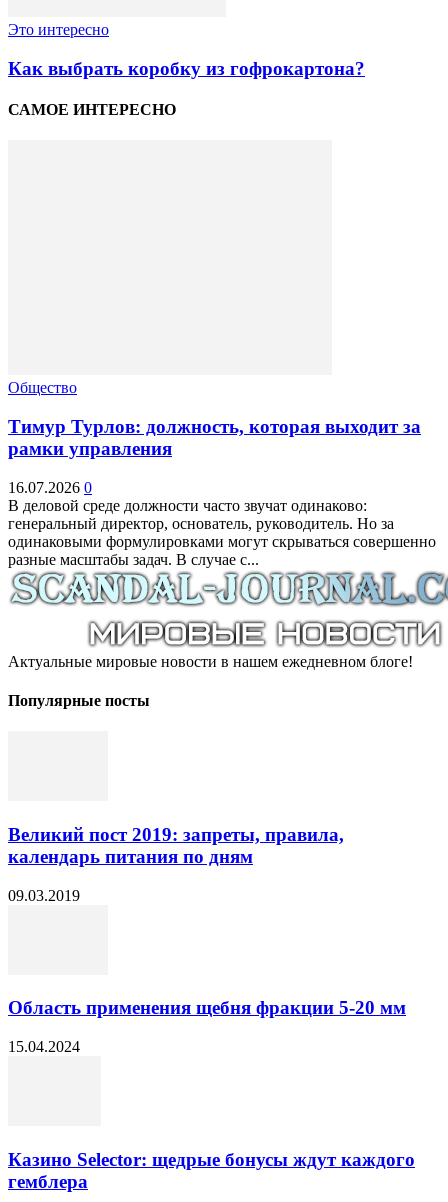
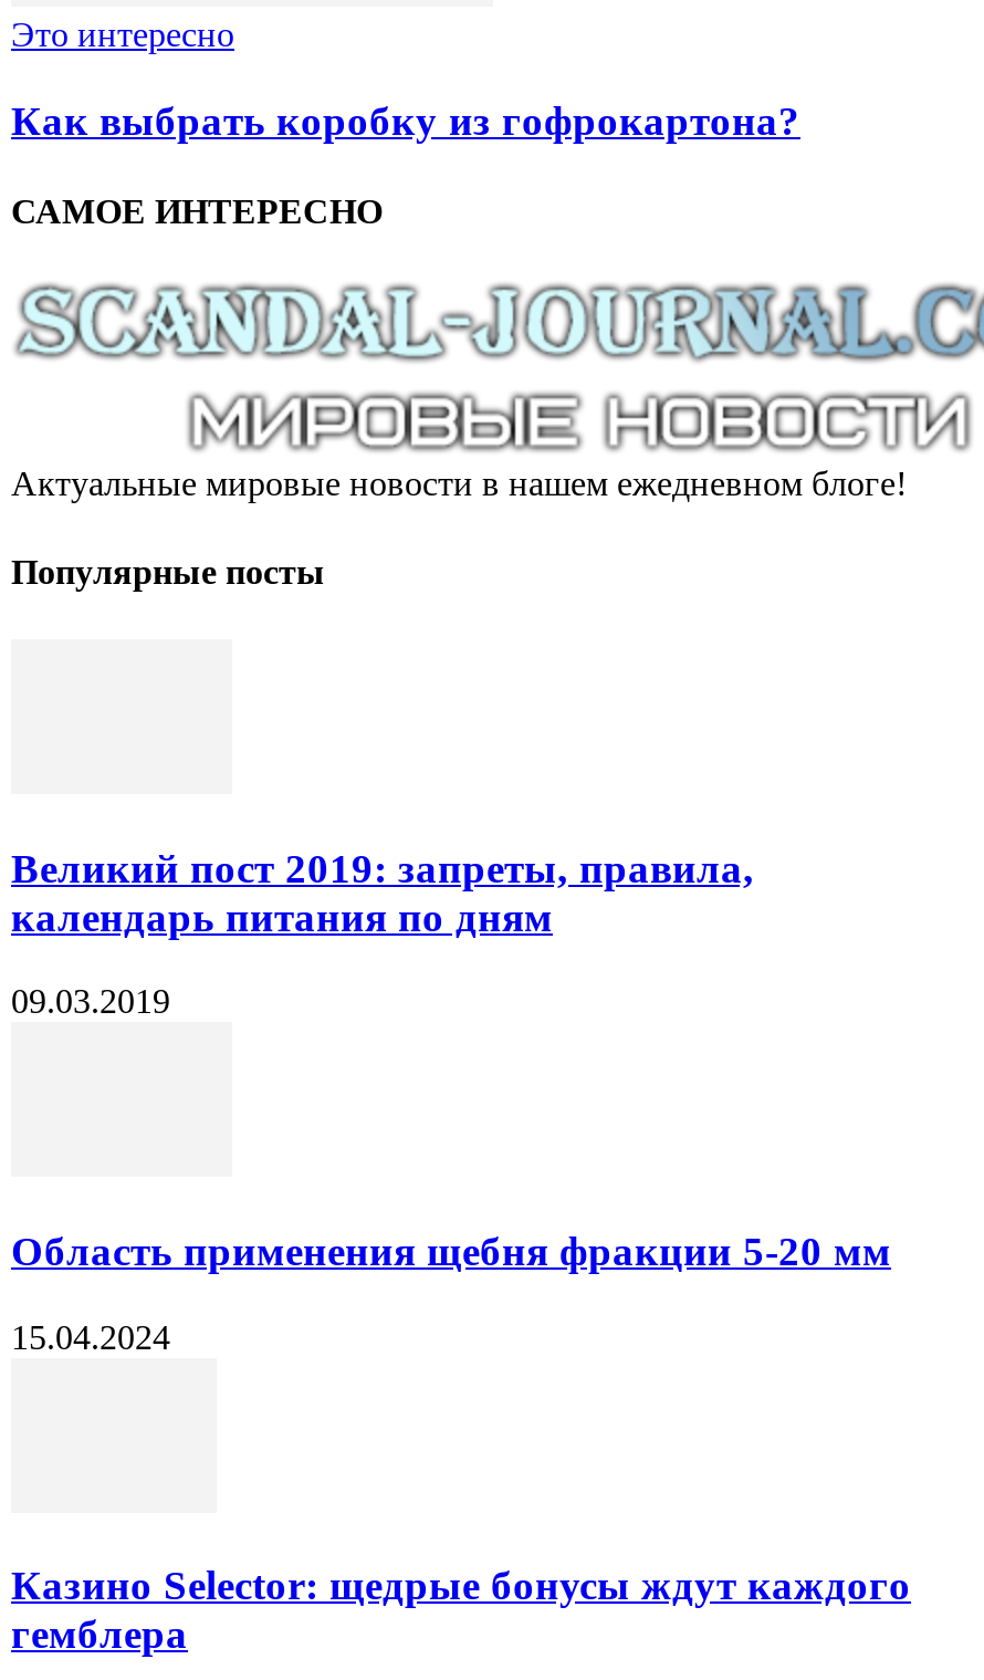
- Общество
- Тимур Турлов: должность, которая выходит за
- рамки управления
- 16.07.2026 0
- В деловой среде должности часто звучат одинаково:
- генеральный директор, основатель, руководитель. Но за
- одинаковыми формулировками могут скрываться совершенно
- разные масштабы задач. В случае с...
